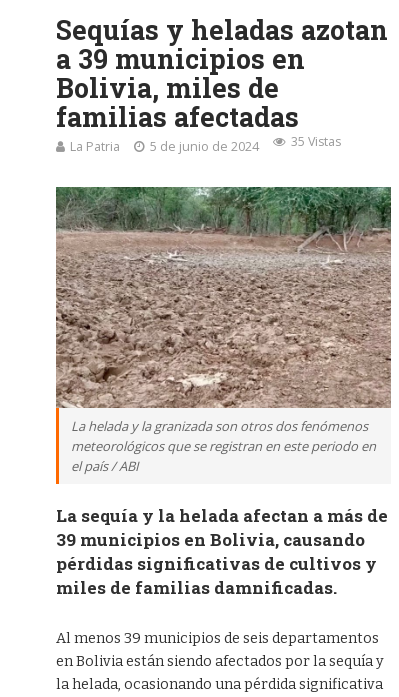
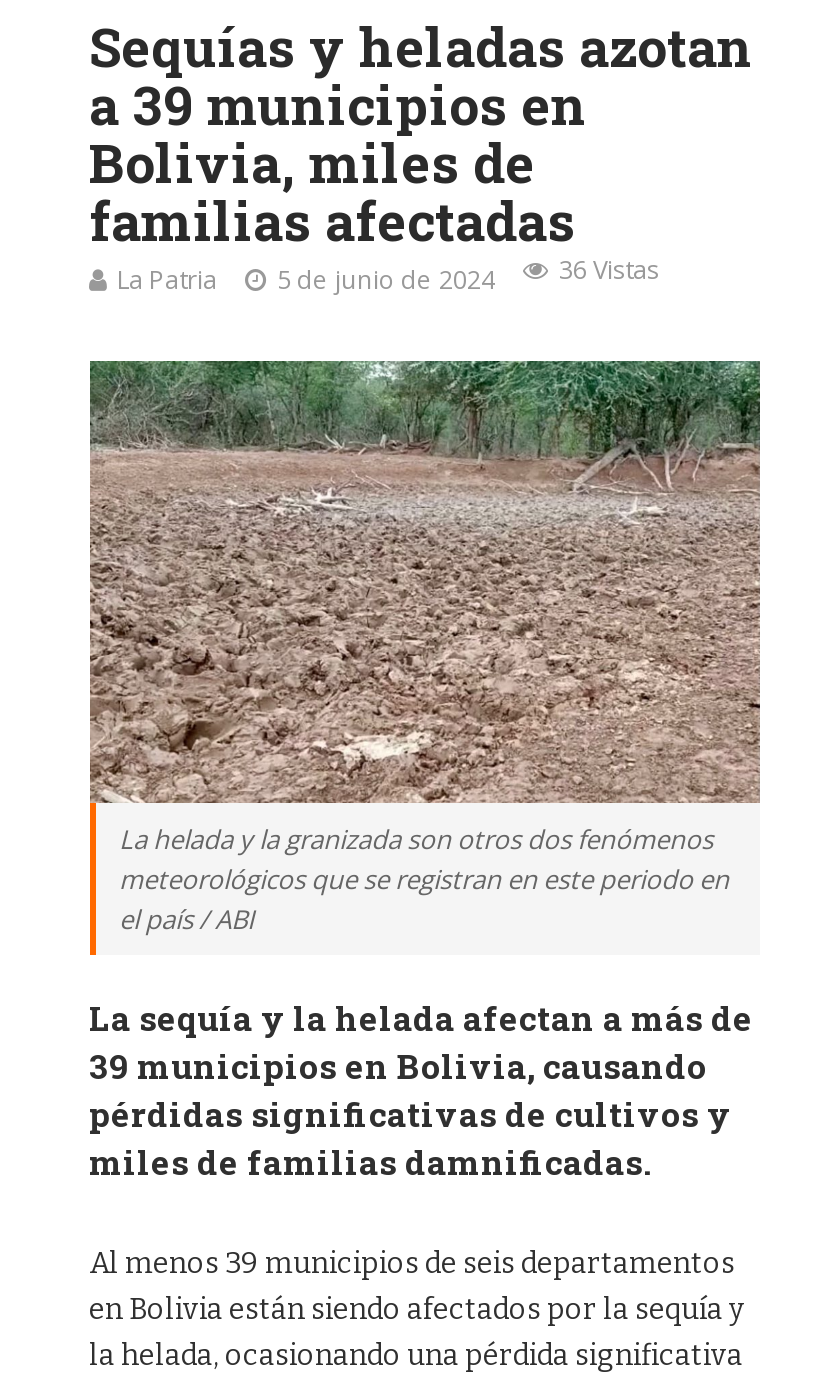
- La Patria 5 de junio de 2024 35 Vistas
+ La Patria 5 de junio de 2024 36 Vistas
